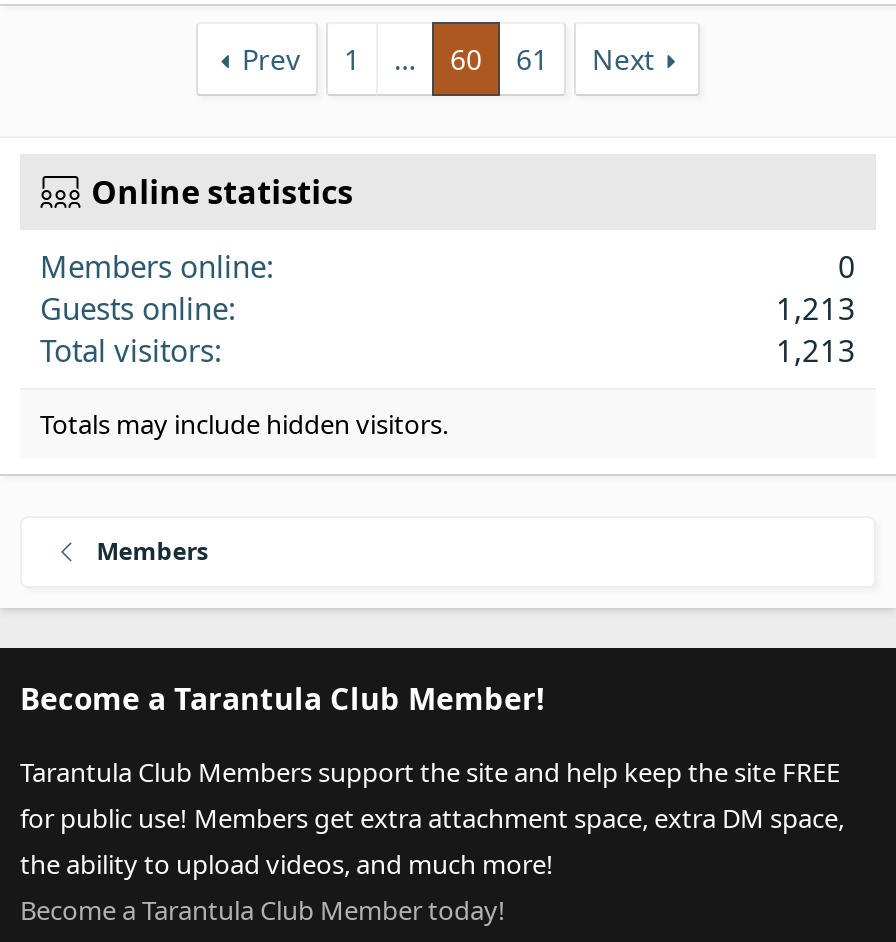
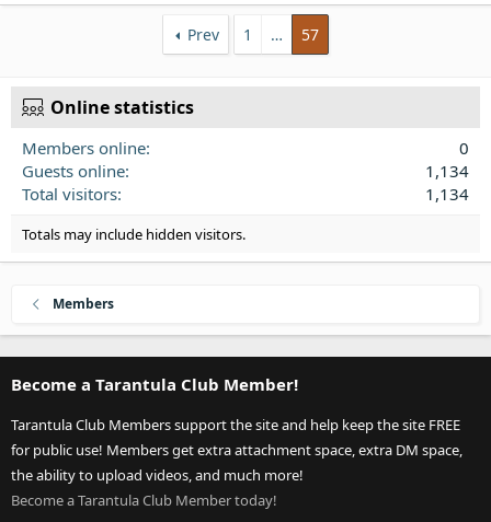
- 60
- 61
- Next
+ 57

- 1,213
+ 1,134

- 1,213
+ 1,134
